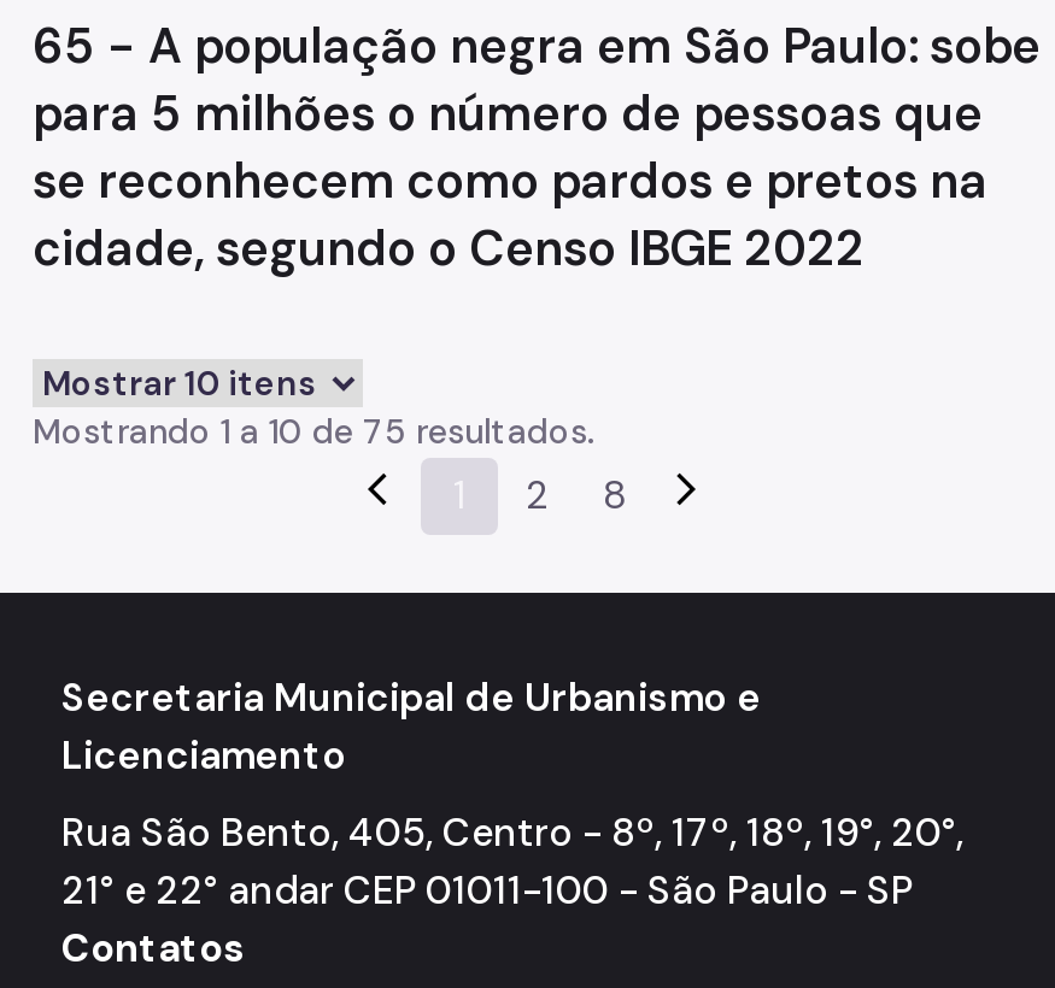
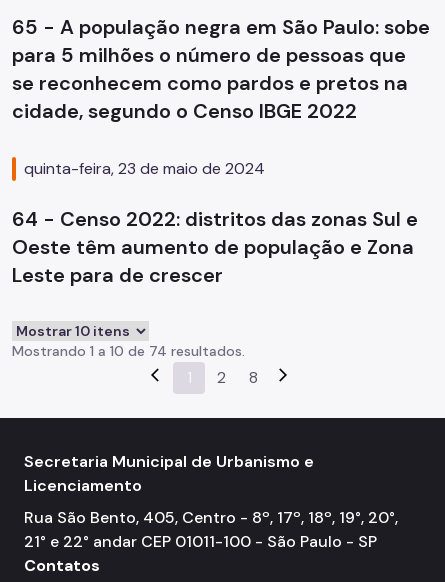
- Mostrando 1 a 10 de 75 resultados.
+ quinta-feira, 23 de maio de 2024
+ 64 - Censo 2022: distritos das zonas Sul e
+ Oeste têm aumento de população e Zona
+ Leste para de crescer
+ Mostrando 1 a 10 de 74 resultados.
